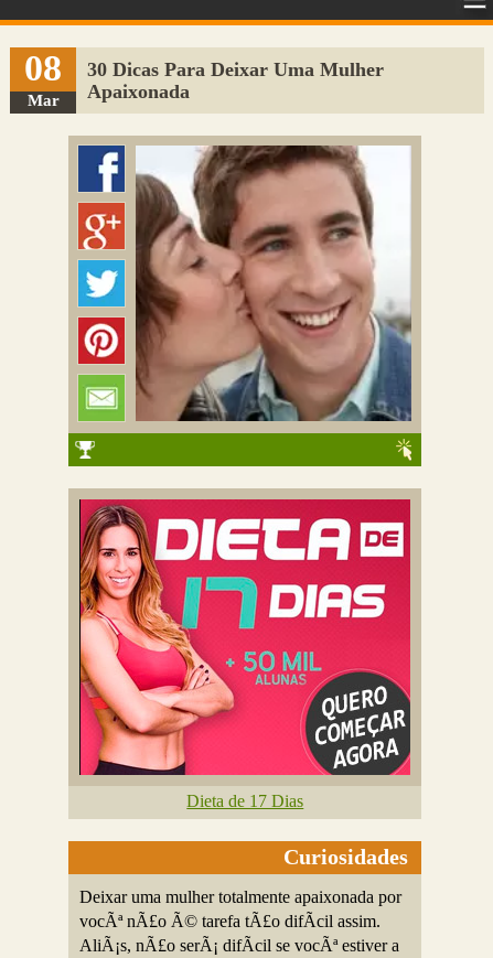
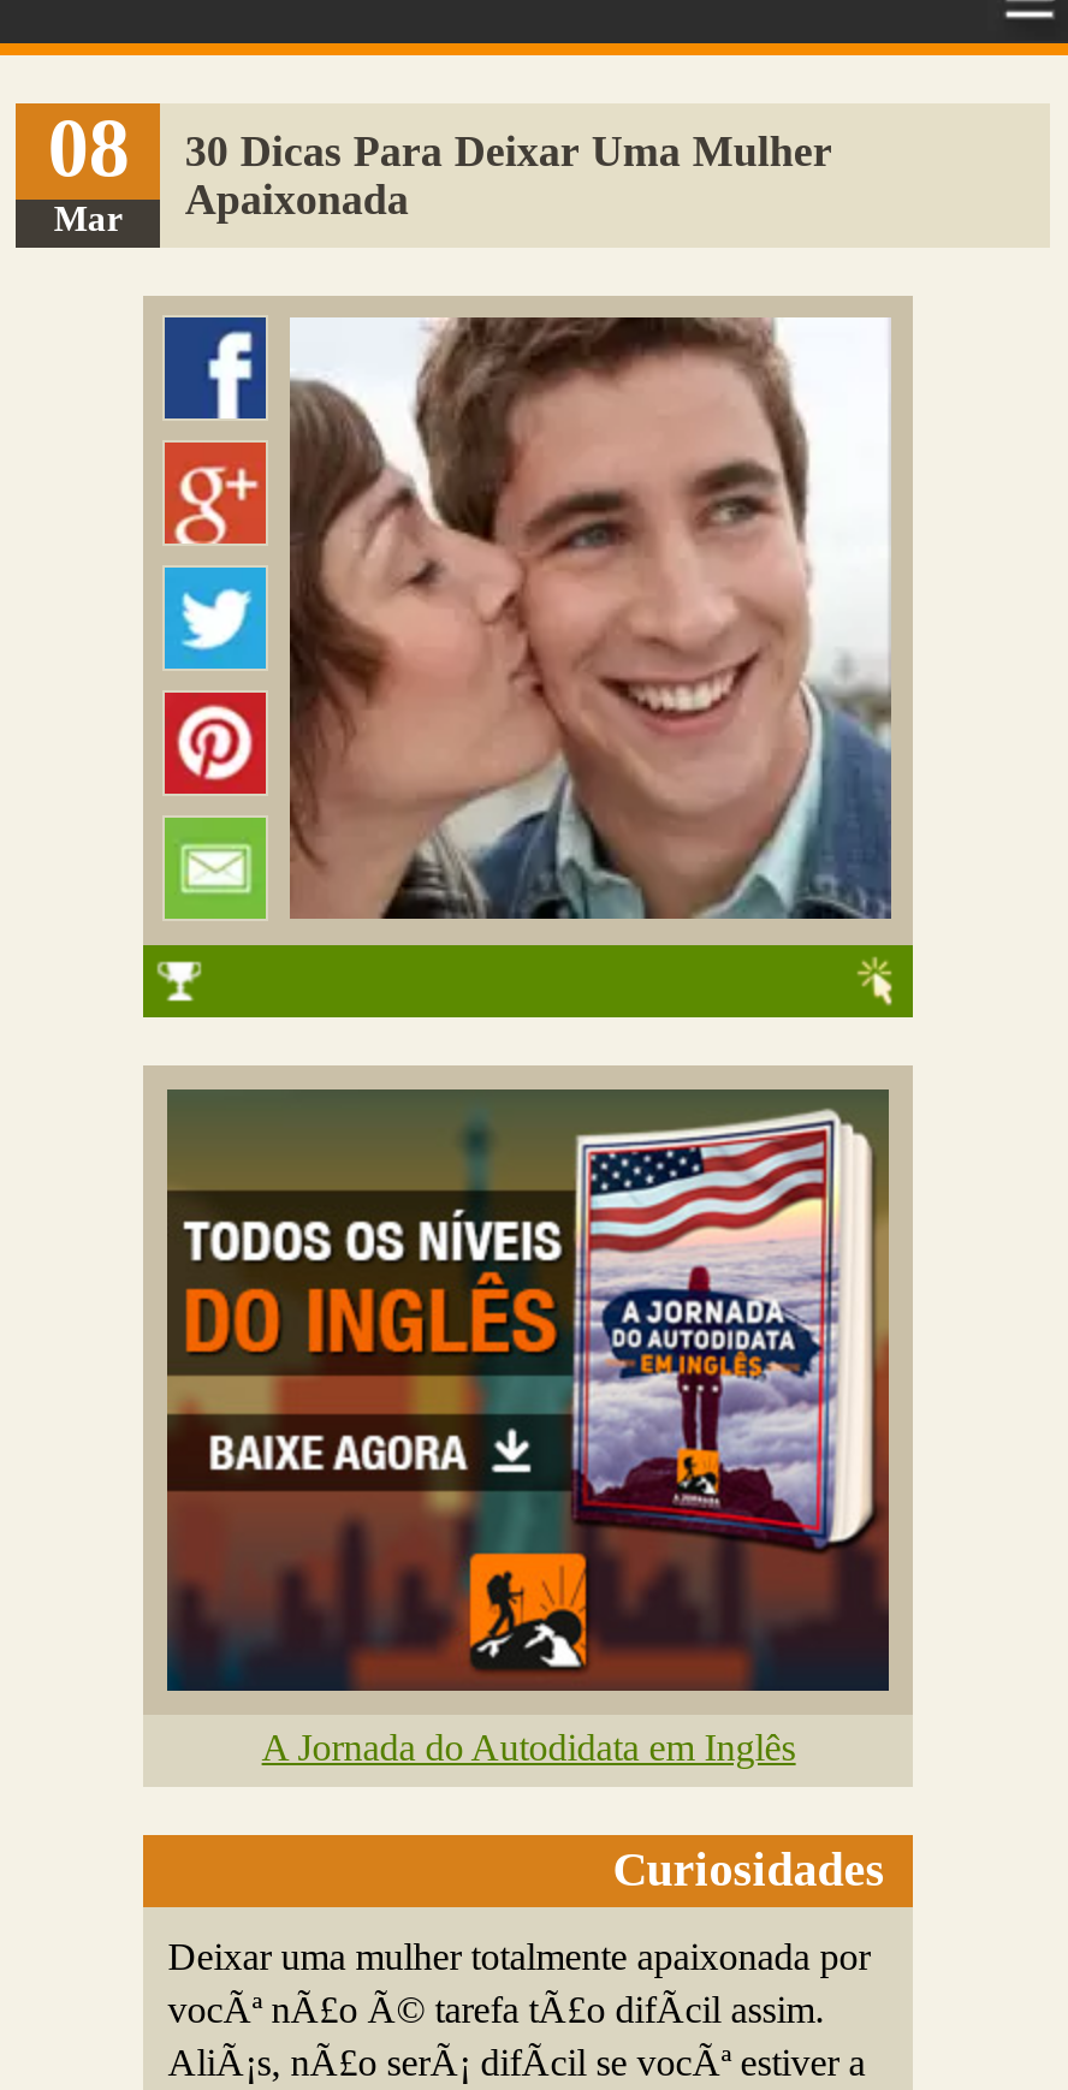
- [image]
- Dieta de 17 Dias
+ [image]
+ A Jornada do Autodidata em Inglês
